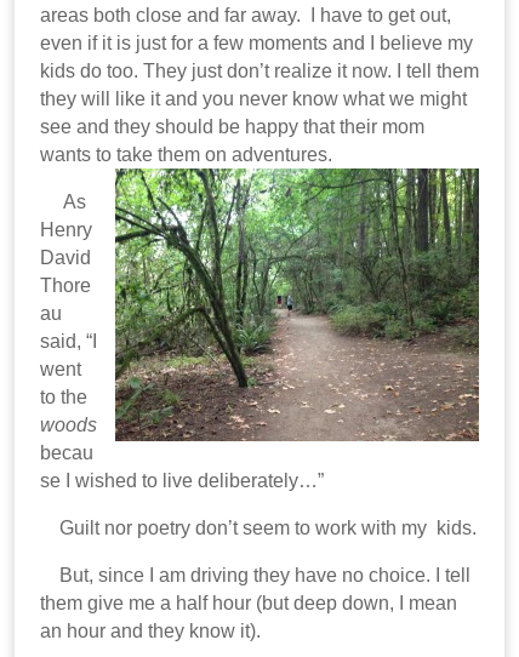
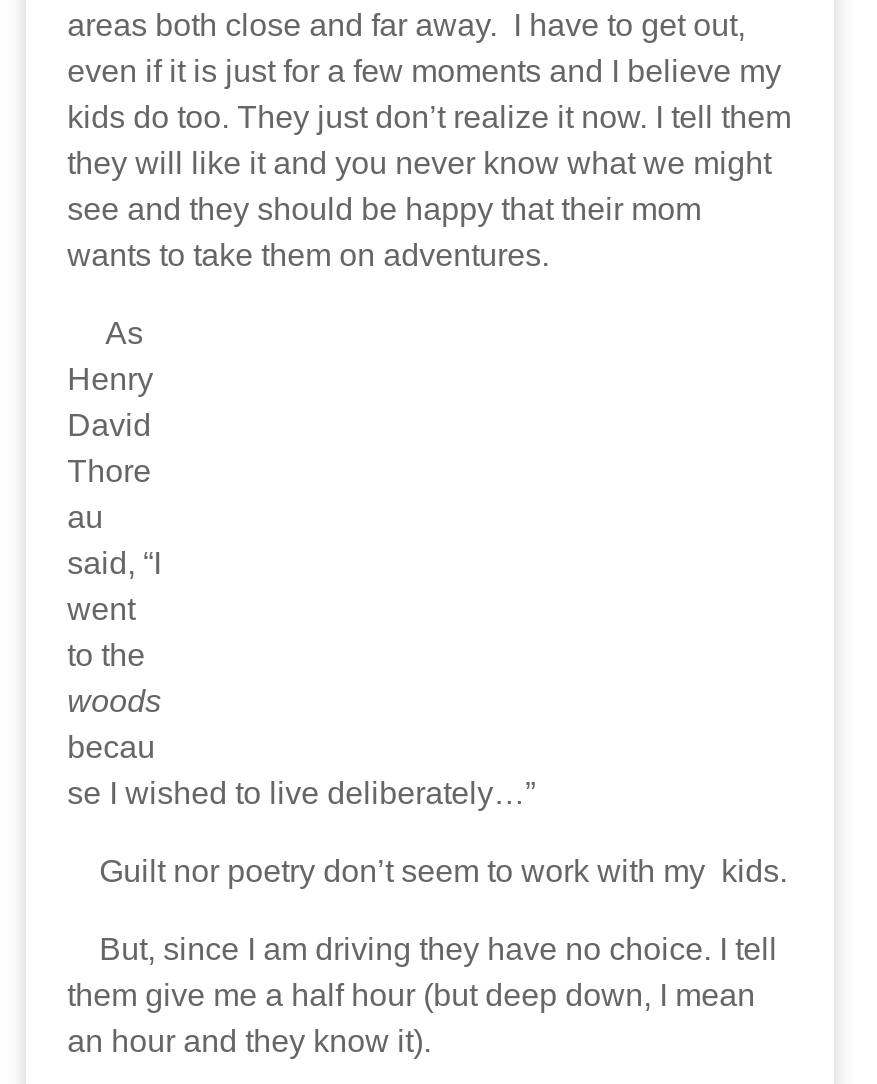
- [image]
